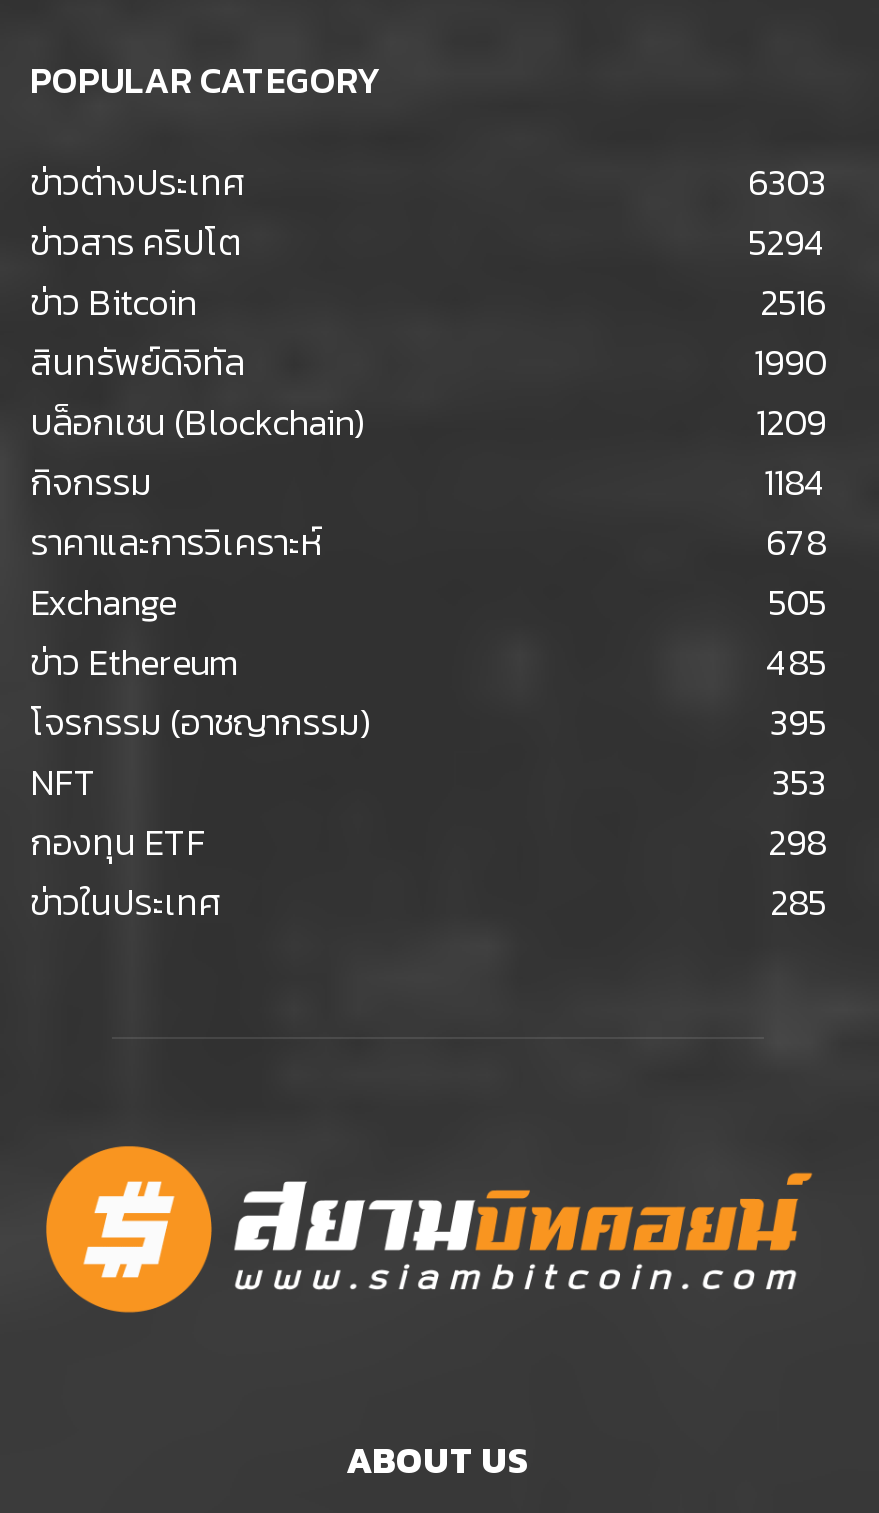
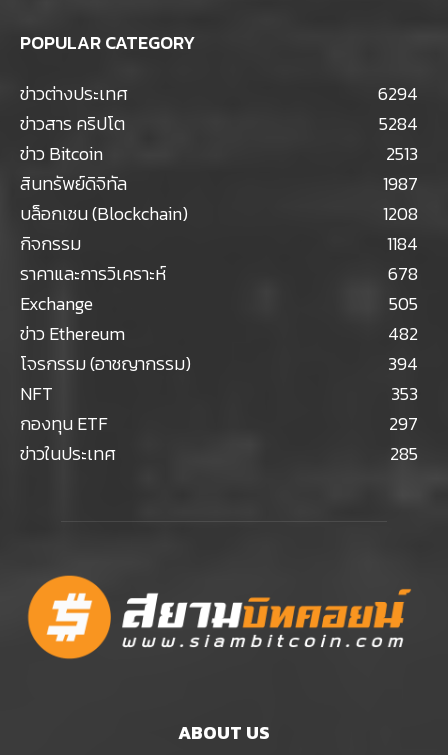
- 6303
+ 6294

- 5294
+ 5284

- 2516
+ 2513

- 1990
+ 1987

- 1209
+ 1208

- 485
+ 482

- 395
+ 394

- 298
+ 297
